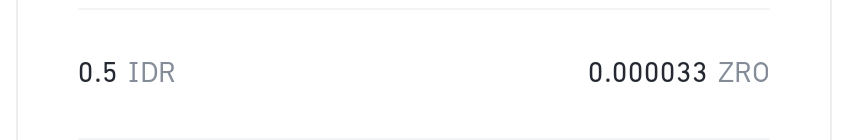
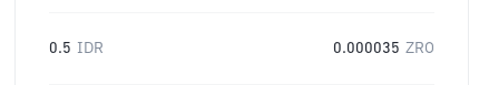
- 0.000033 ZRO
+ 0.000035 ZRO
